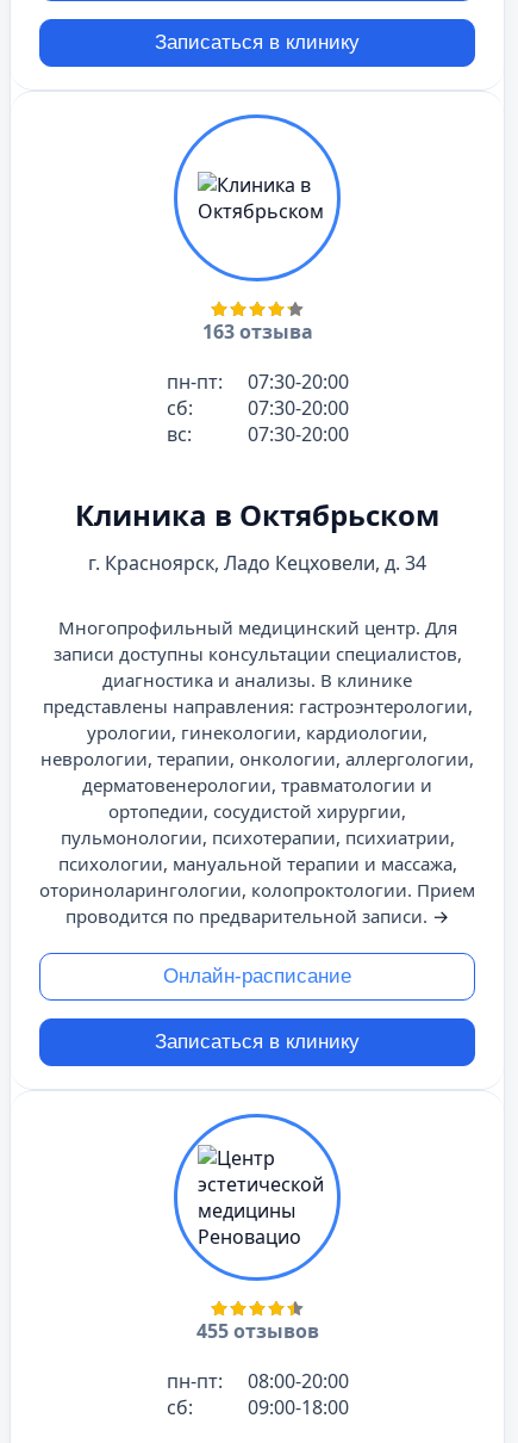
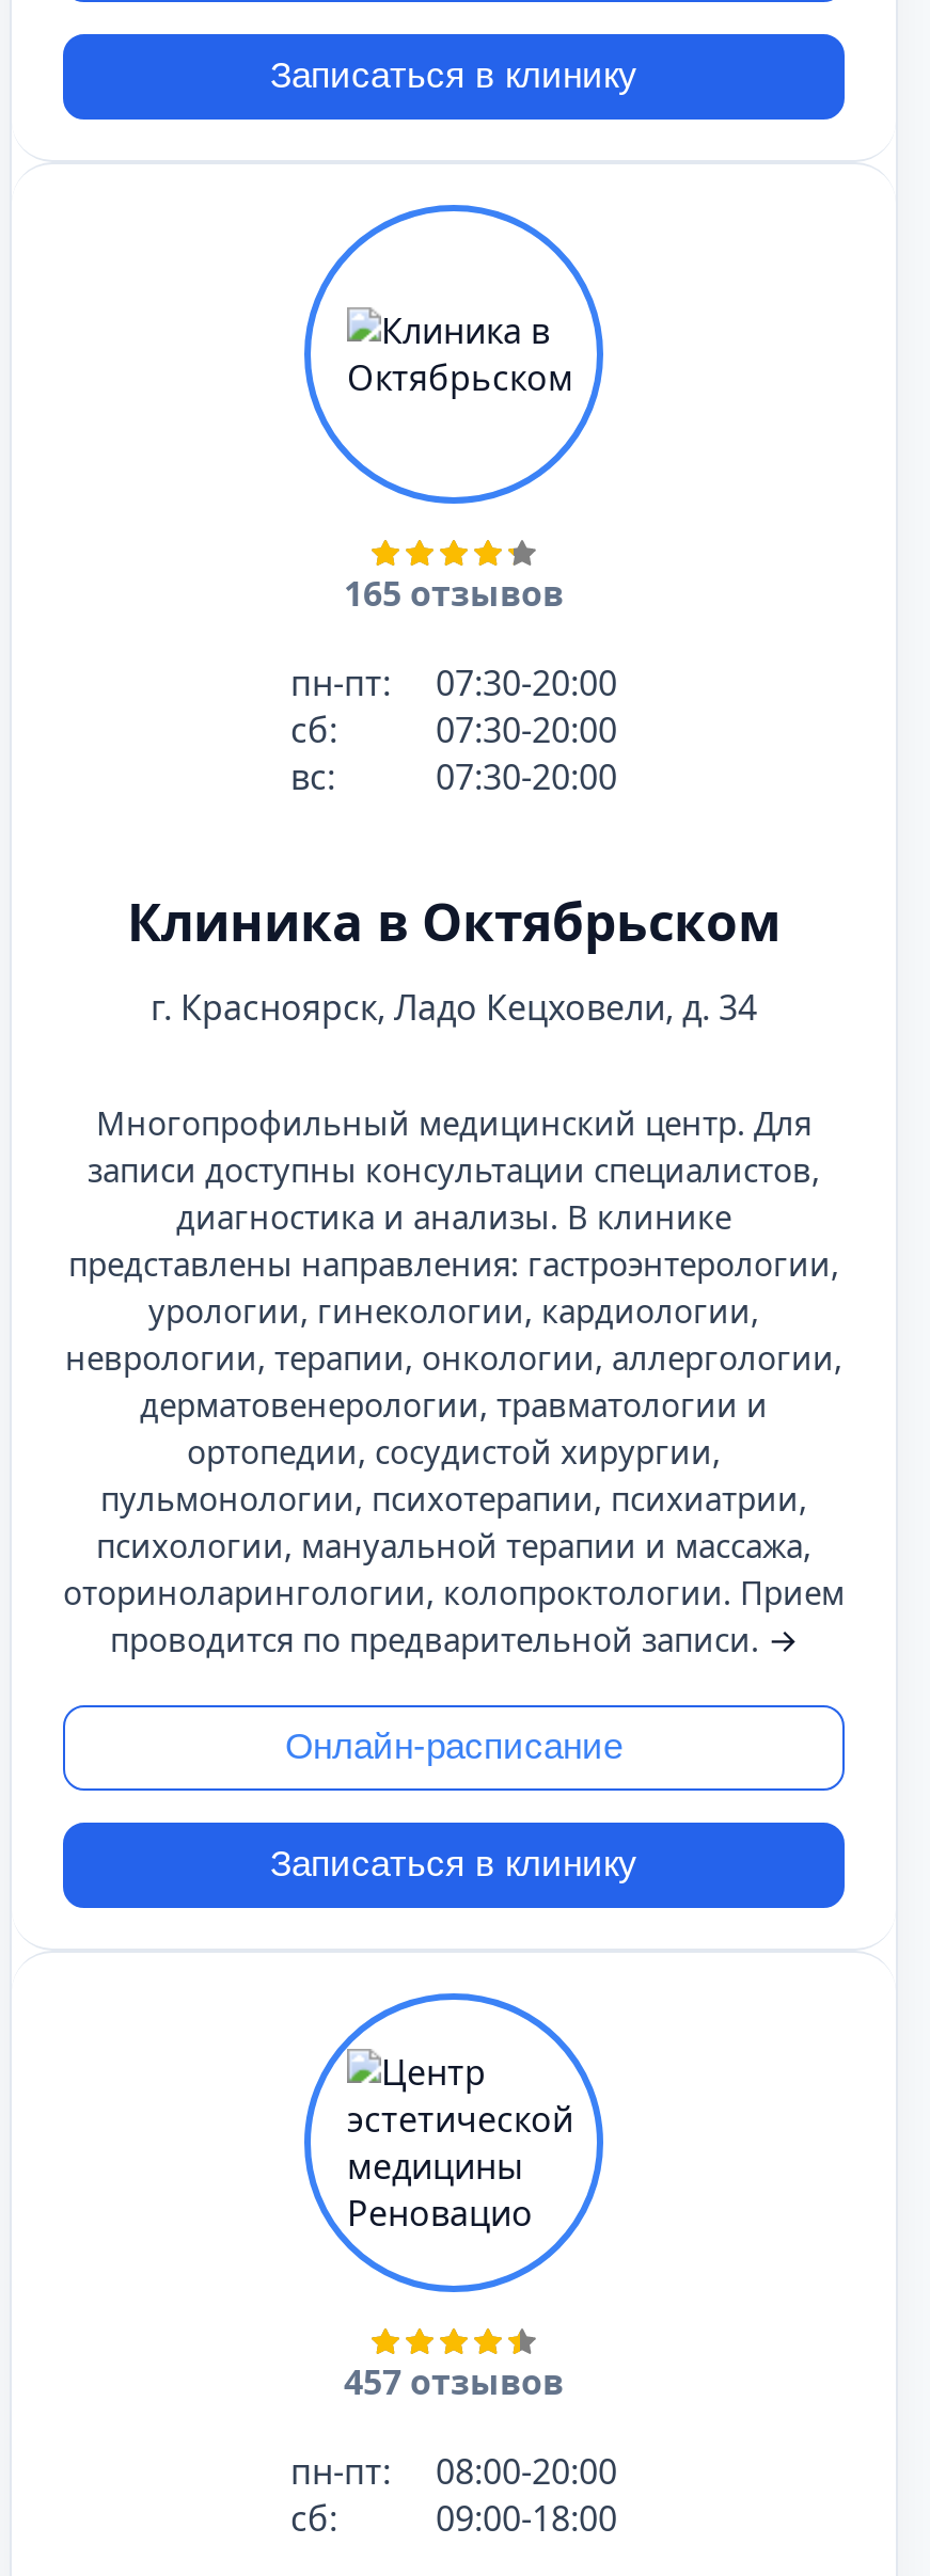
- 163 отзыва
+ 165 отзывов

- 455 отзывов
+ 457 отзывов
